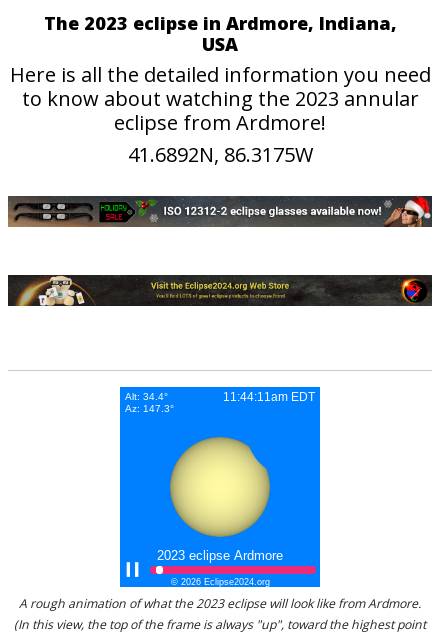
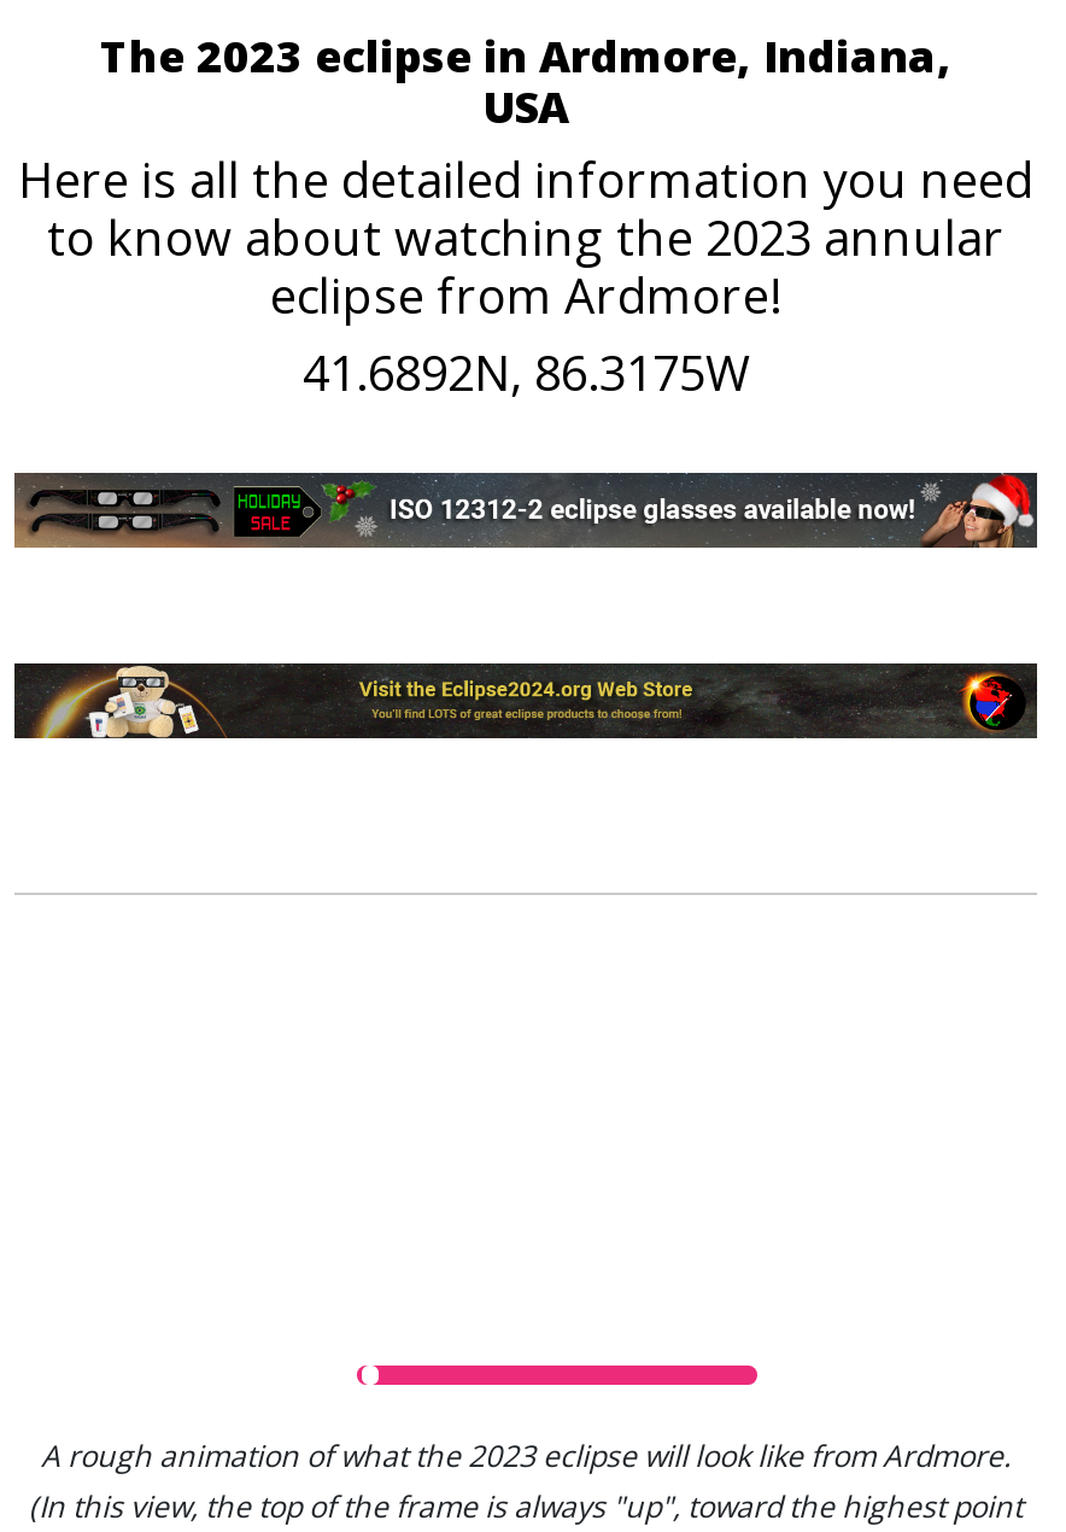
- [image]
